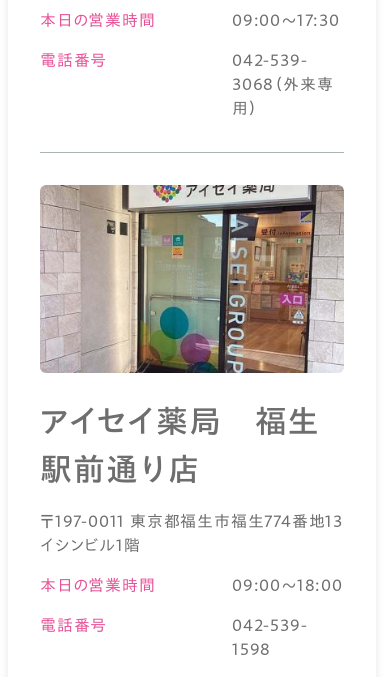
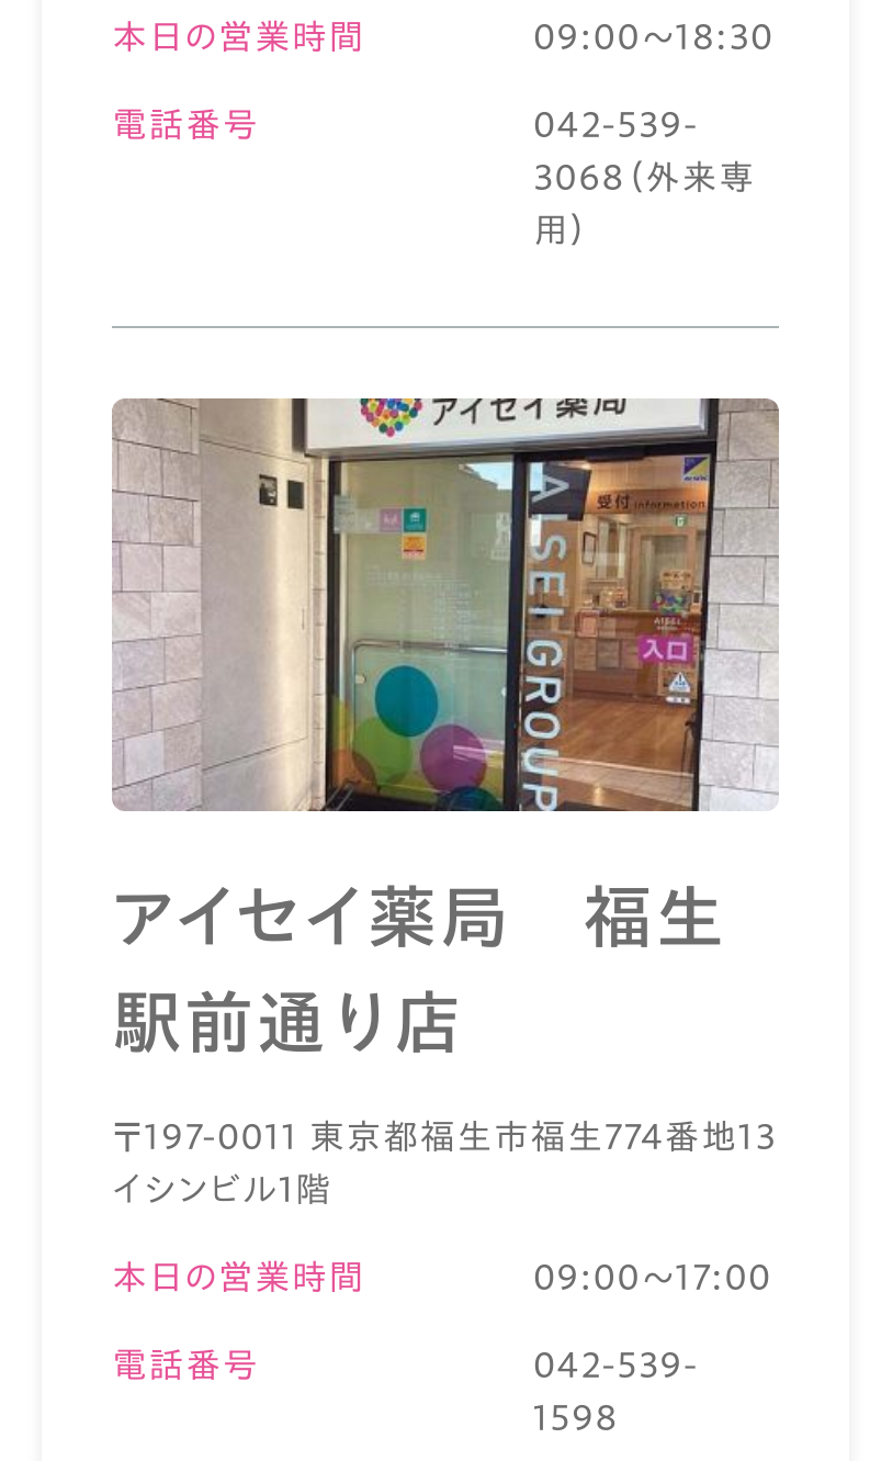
- 09:00～17:30
+ 09:00～18:30

- 09:00～18:00
+ 09:00～17:00
